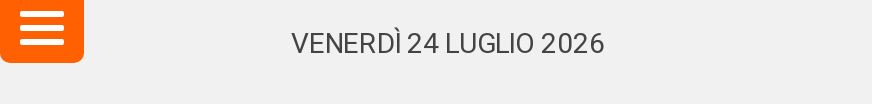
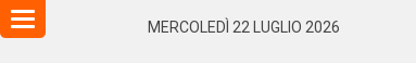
- VENERDÌ 24 LUGLIO 2026
+ MERCOLEDÌ 22 LUGLIO 2026
